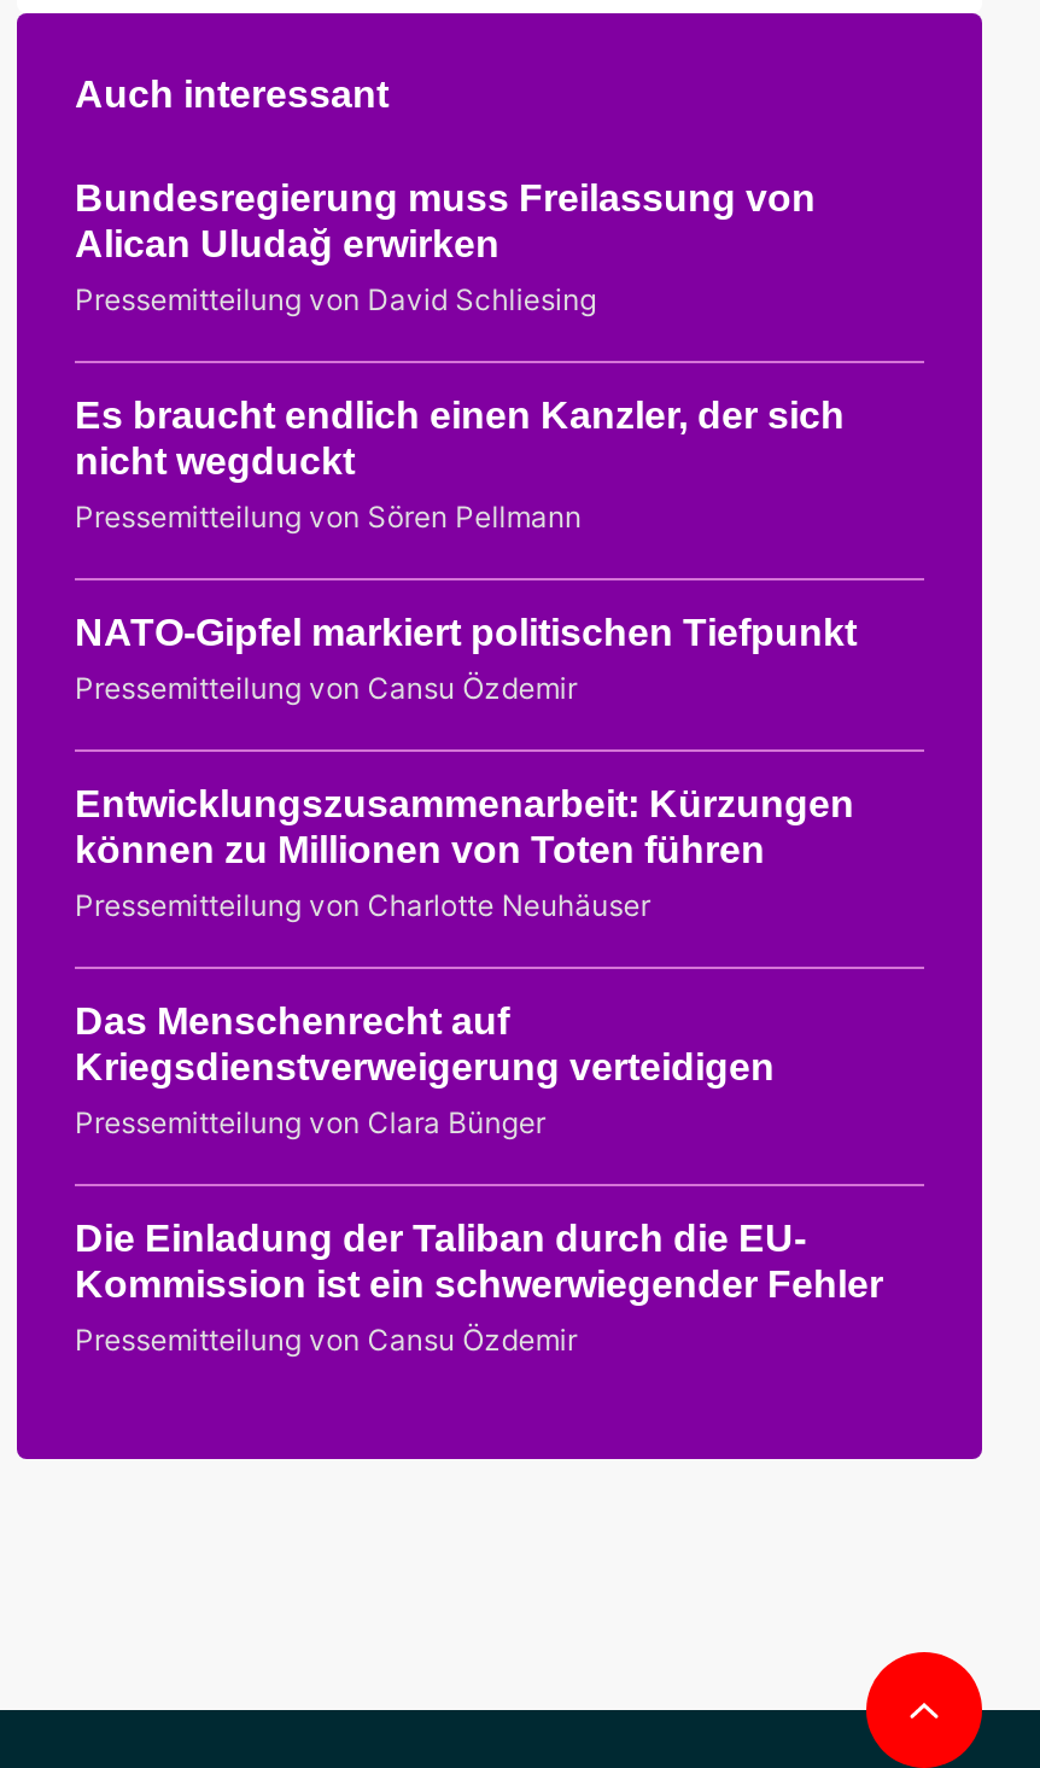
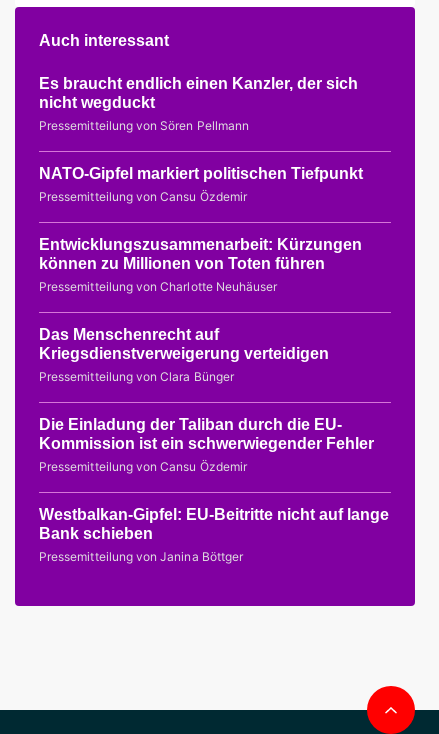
- Bundesregierung muss Freilassung von
- Alican Uludağ erwirken
- Pressemitteilung von David Schliesing

moved up: Es braucht endlich einen Kanzler, der sich | nicht wegduckt | Pressemitteilung von Sören Pellmann | ... | Kommission ist ein schwerwiegender Fehler | Pressemitteilung von Cansu Özdemir

+ Westbalkan-Gipfel: EU-Beitritte nicht auf lange
+ Bank schieben
+ Pressemitteilung von Janina Böttger
